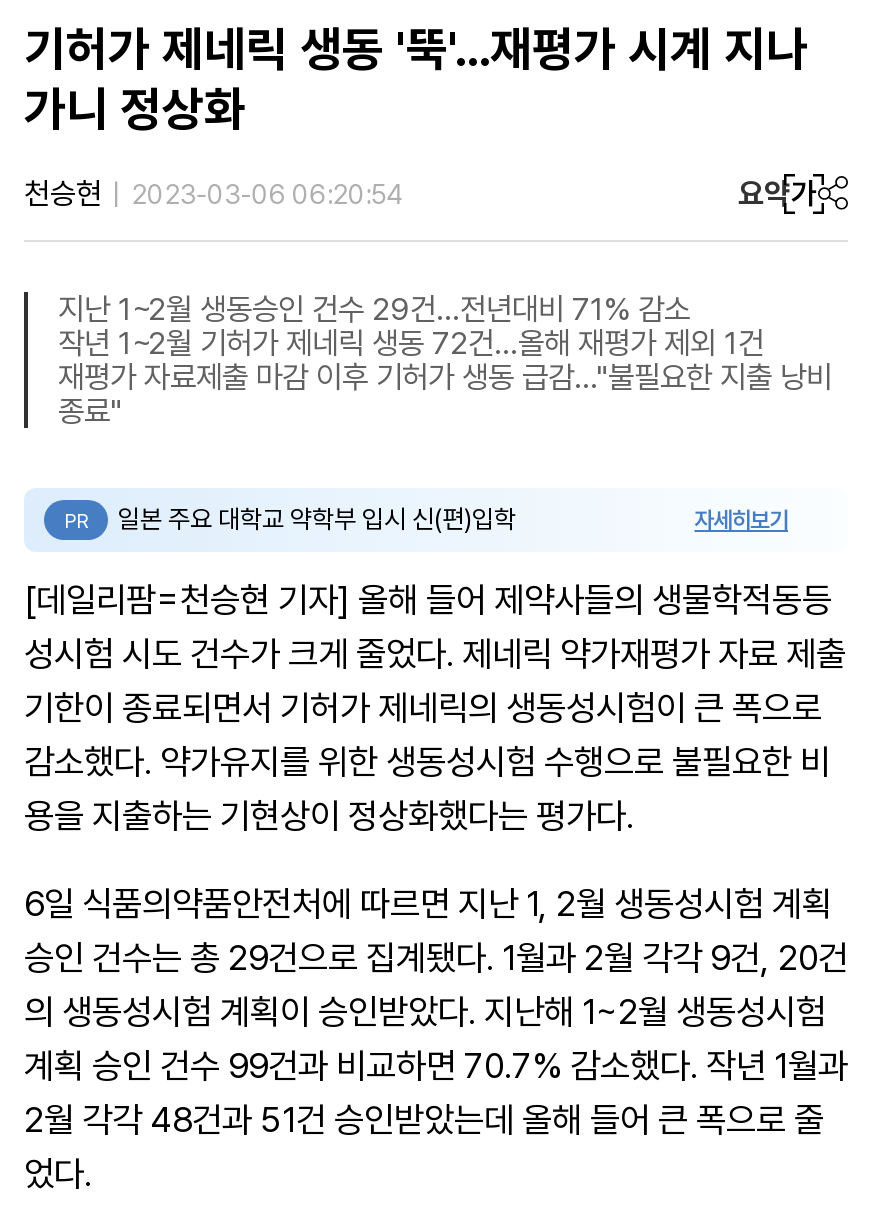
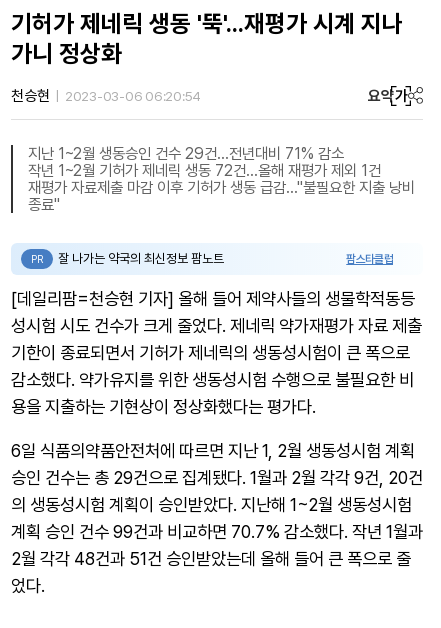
- 일본 주요 대학교 약학부 입시 신(편)입학
- 자세히보기
+ 잘 나가는 약국의 최신정보 팜노트
+ 팜스타클럽
